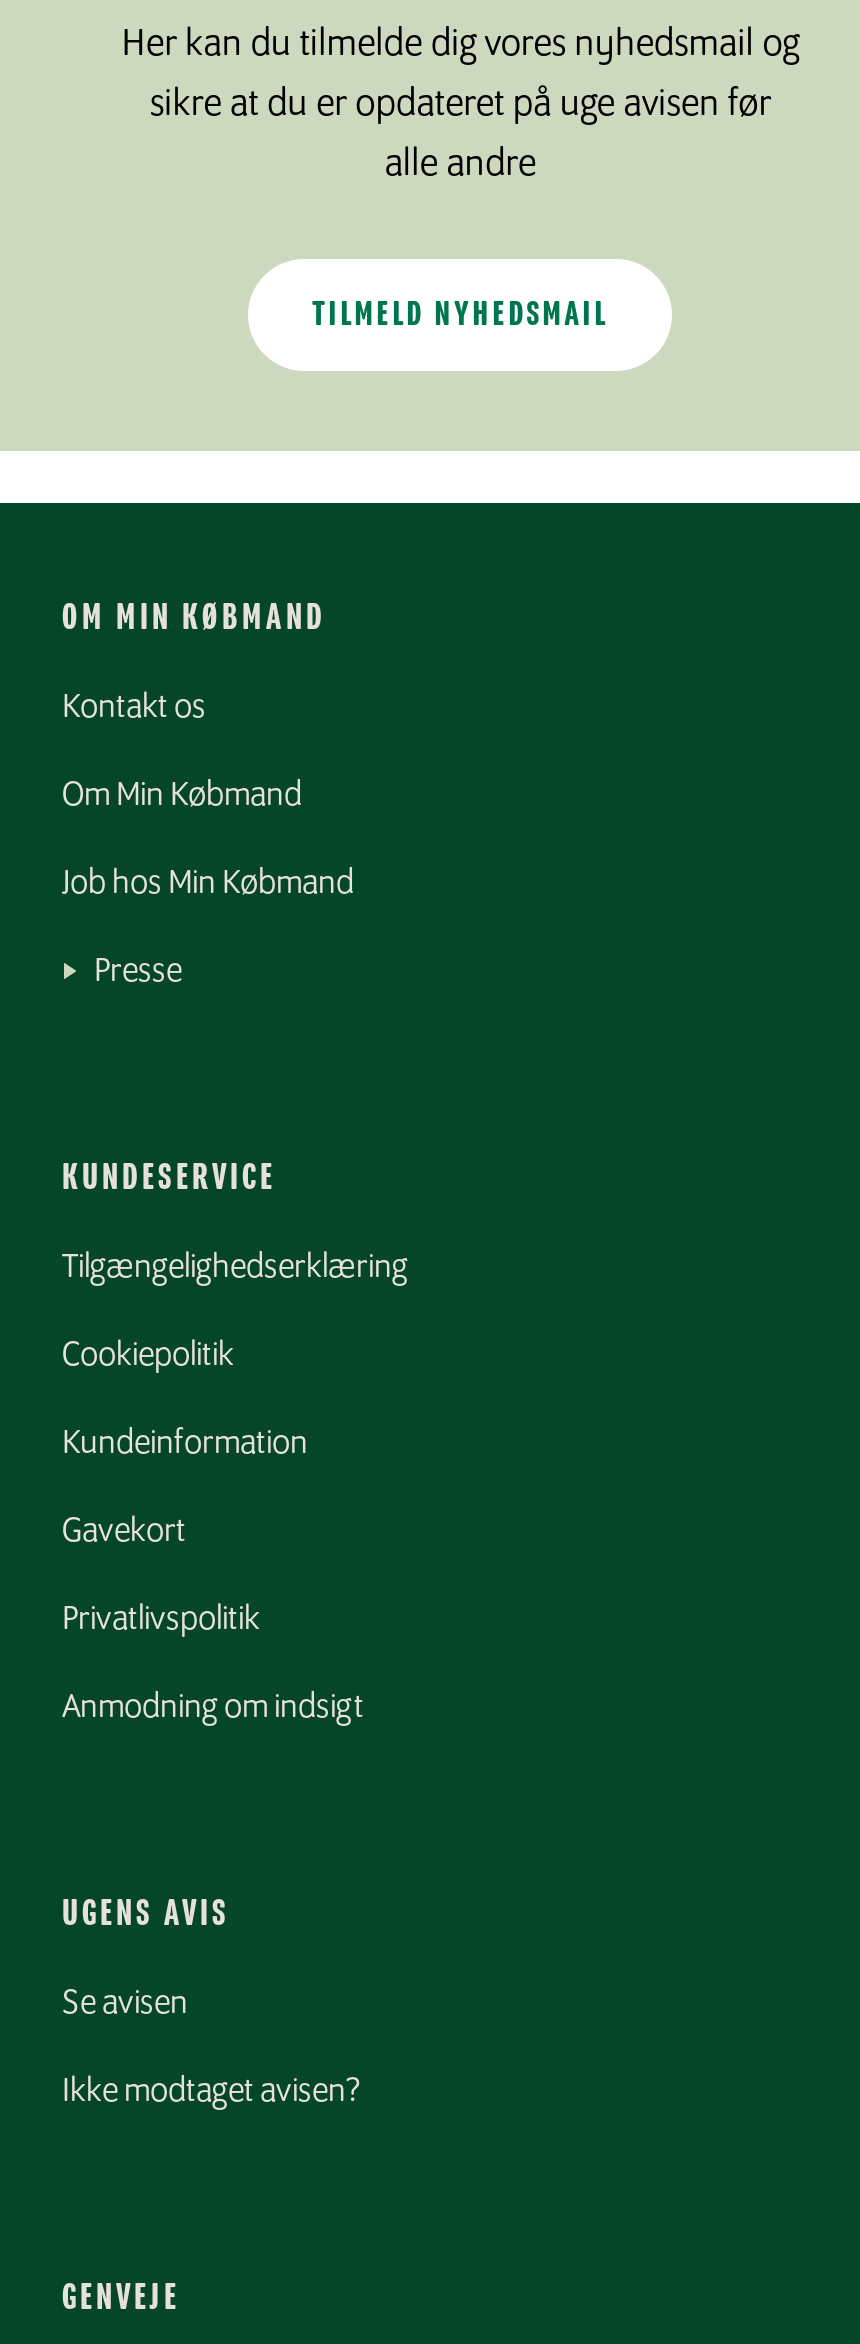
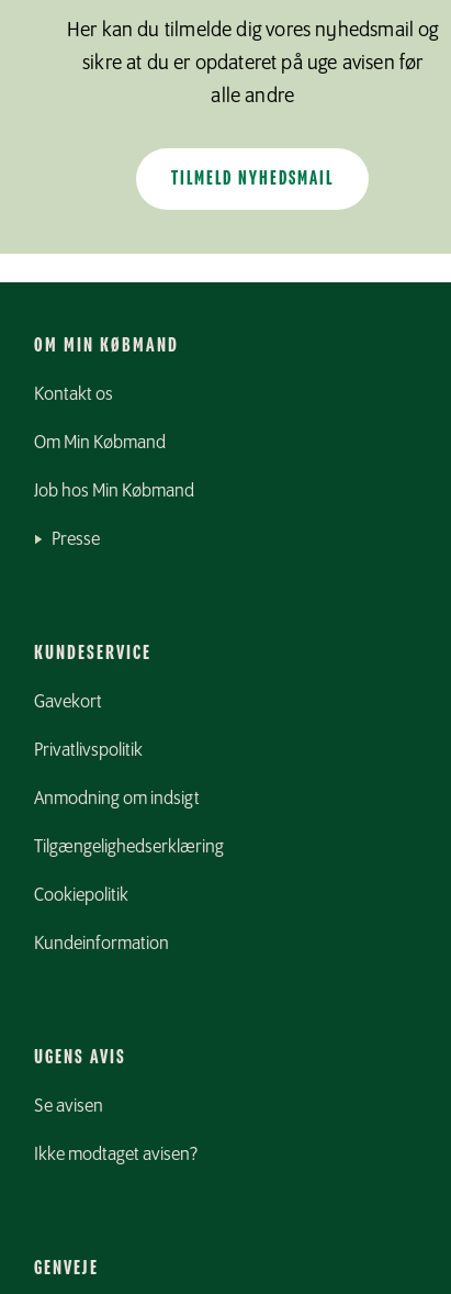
moved down: Tilgængelighedserklæring | Cookiepolitik | Kundeinformation

moved up: Gavekort | Privatlivspolitik | Anmodning om indsigt
